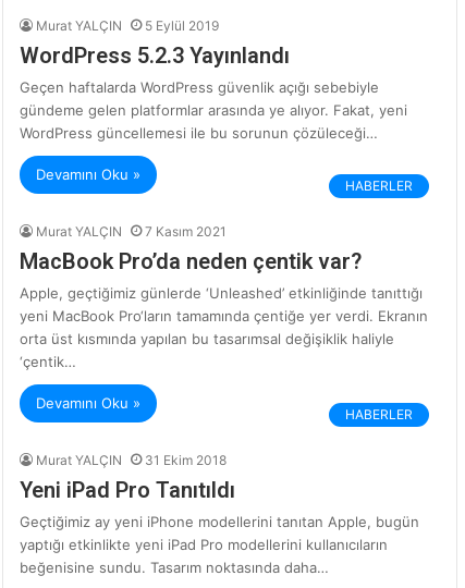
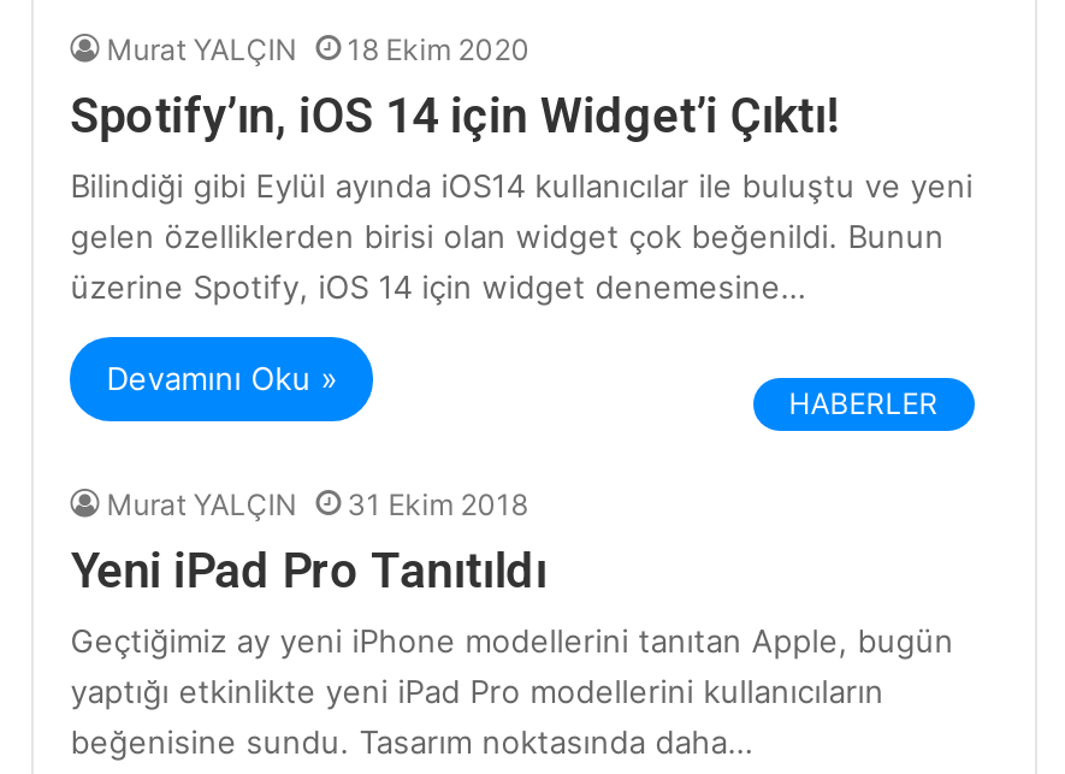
- 5 Eylül 2019
- WordPress 5.2.3 Yayınlandı
- Geçen haftalarda WordPress güvenlik açığı sebebiyle
- gündeme gelen platformlar arasında ye alıyor. Fakat, yeni
- WordPress güncellemesi ile bu sorunun çözüleceği…
- Devamını Oku »
- HABERLER
- Murat YALÇIN
- 7 Kasım 2021
- MacBook Pro’da neden çentik var?
- Apple, geçtiğimiz günlerde ‘Unleashed’ etkinliğinde tanıttığı
- yeni MacBook Pro‘ların tamamında çentiğe yer verdi. Ekranın
- orta üst kısmında yapılan bu tasarımsal değişiklik haliyle
- ‘çentik…
+ 18 Ekim 2020
+ Spotify’ın, iOS 14 için Widget’i Çıktı!
+ Bilindiği gibi Eylül ayında iOS14 kullanıcılar ile buluştu ve yeni
+ gelen özelliklerden birisi olan widget çok beğenildi. Bunun
+ üzerine Spotify, iOS 14 için widget denemesine…
